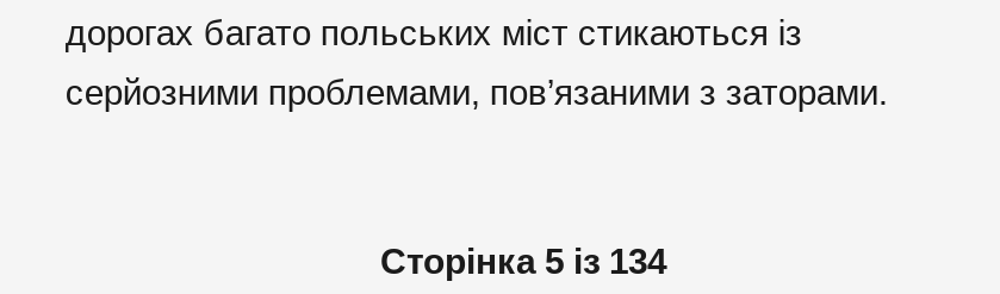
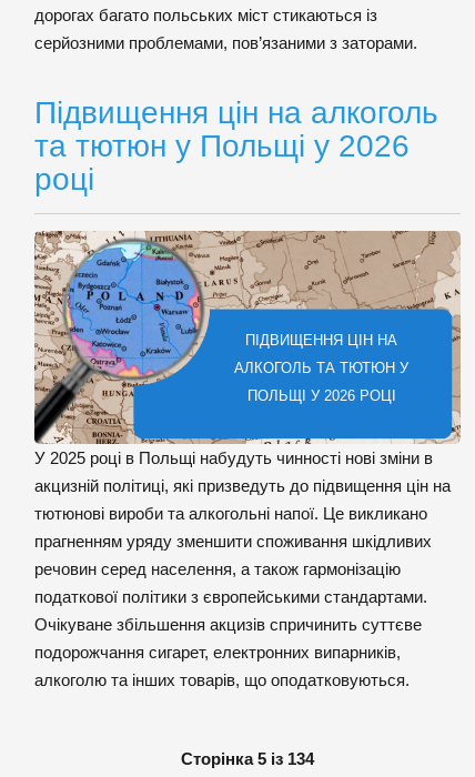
+ [image]
+ ПІДВИЩЕННЯ ЦІН НА
+ АЛКОГОЛЬ ТА ТЮТЮН У
+ ПОЛЬЩІ У 2026 РОЦІ
+ У 2025 році в Польщі набудуть чинності нові зміни в
+ акцизній політиці, які призведуть до підвищення цін на
+ тютюнові вироби та алкогольні напої. Це викликано
+ прагненням уряду зменшити споживання шкідливих
+ речовин серед населення, а також гармонізацію
+ податкової політики з європейськими стандартами.
+ Очікуване збільшення акцизів спричинить суттєве
+ подорожчання сигарет, електронних випарників,
+ алкоголю та інших товарів, що оподатковуються.

+ Підвищення цін на алкоголь
+ та тютюн у Польщі у 2026
+ році
